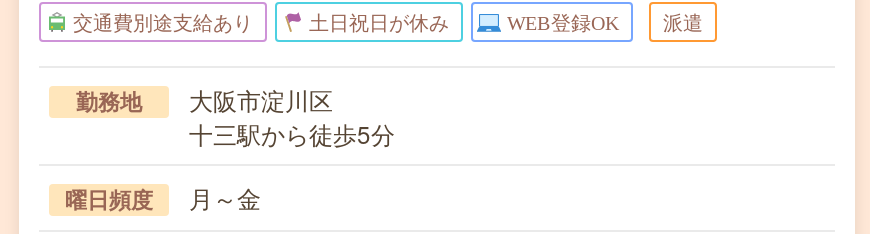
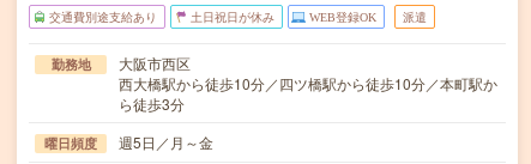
- 大阪市淀川区
- 十三駅から徒歩5分
+ 大阪市西区
+ 西大橋駅から徒歩10分／四ツ橋駅から徒歩10分／本町駅か
+ ら徒歩3分

- 月～金
+ 週5日／月～金
